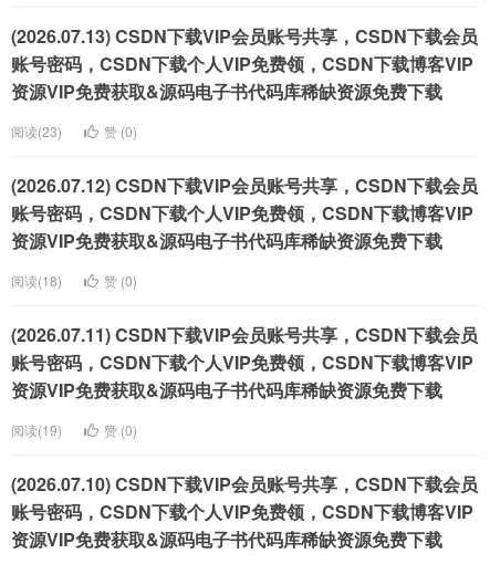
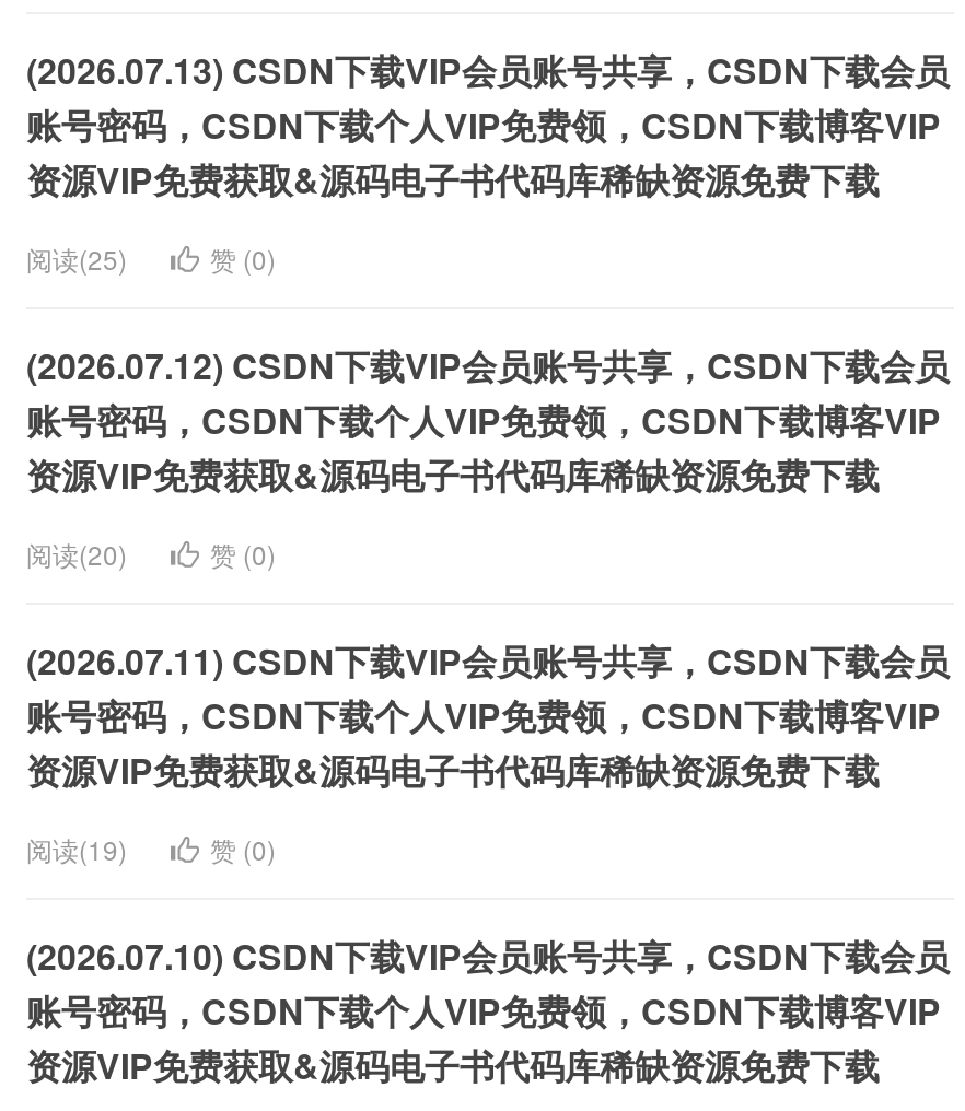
- 阅读(23)
+ 阅读(25)

- 阅读(18)
+ 阅读(20)
